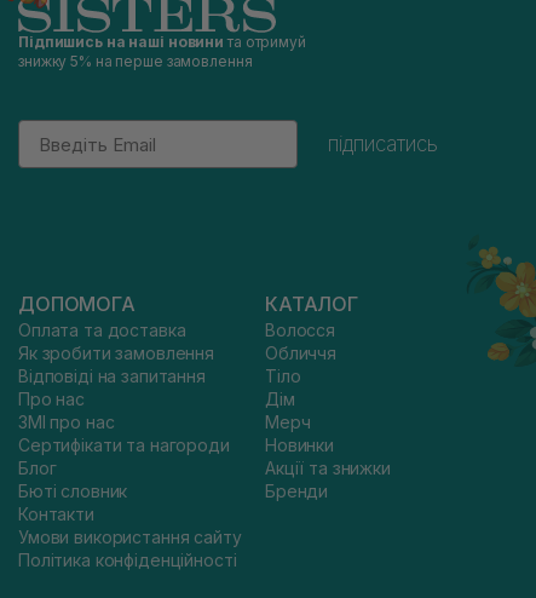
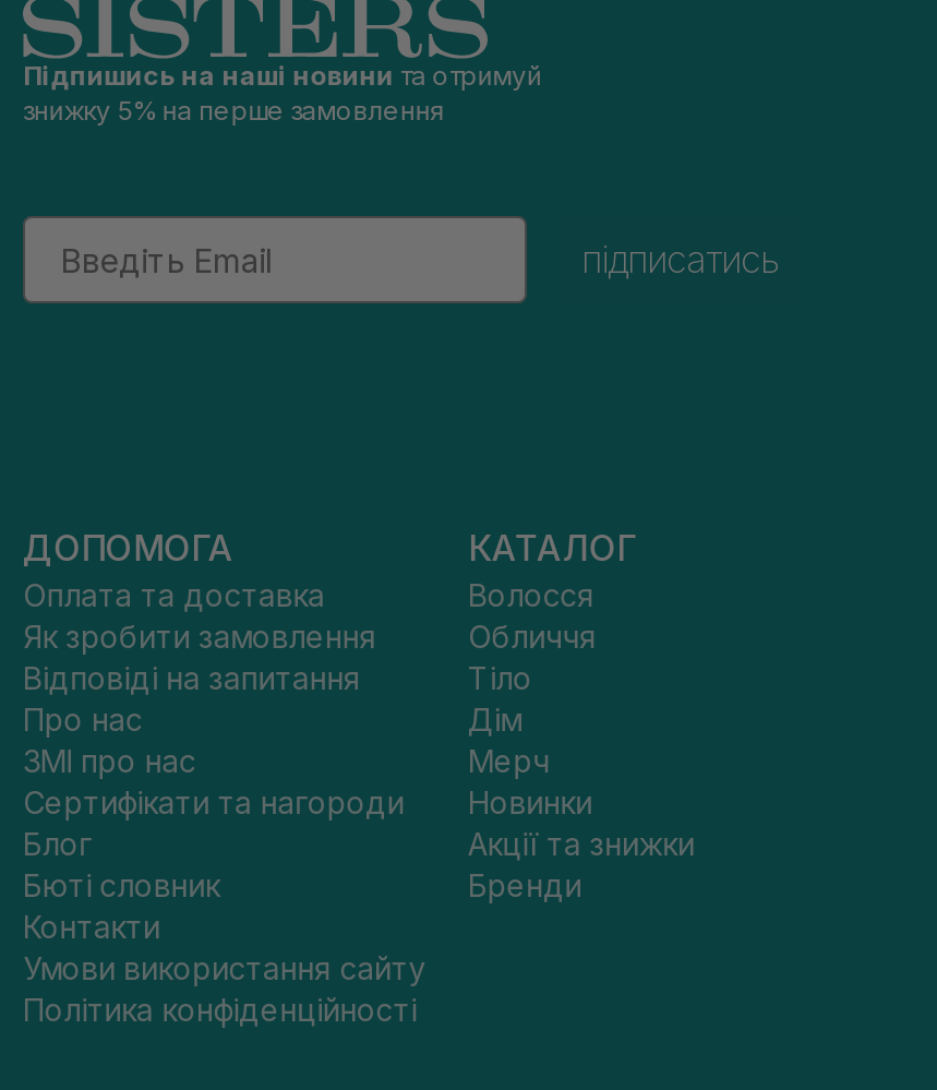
- [image]
